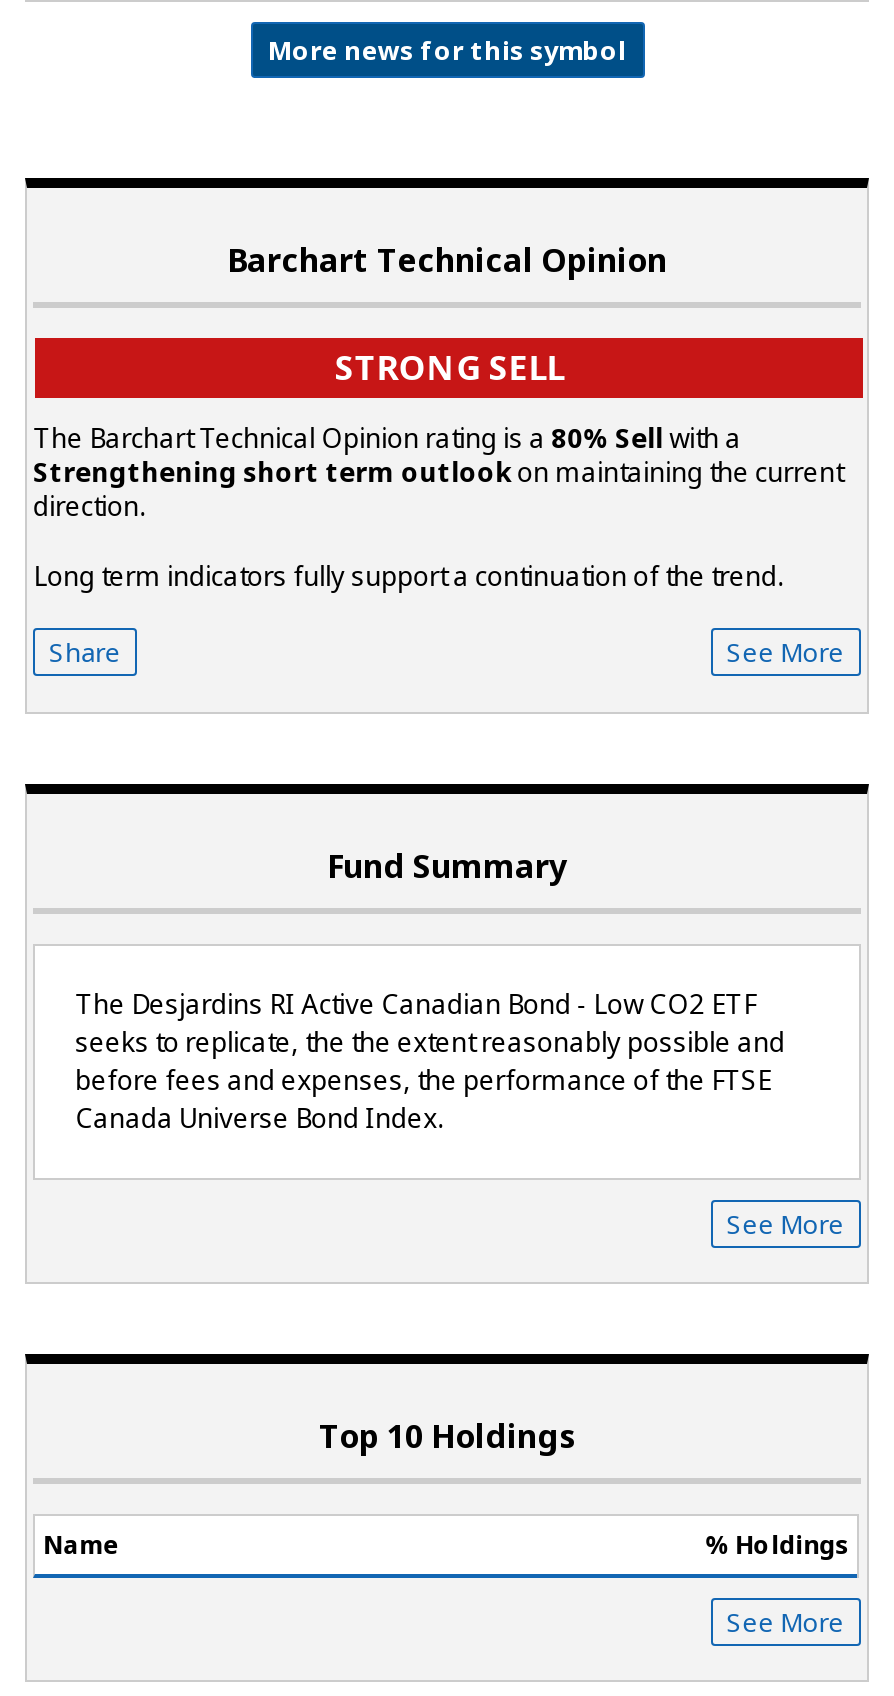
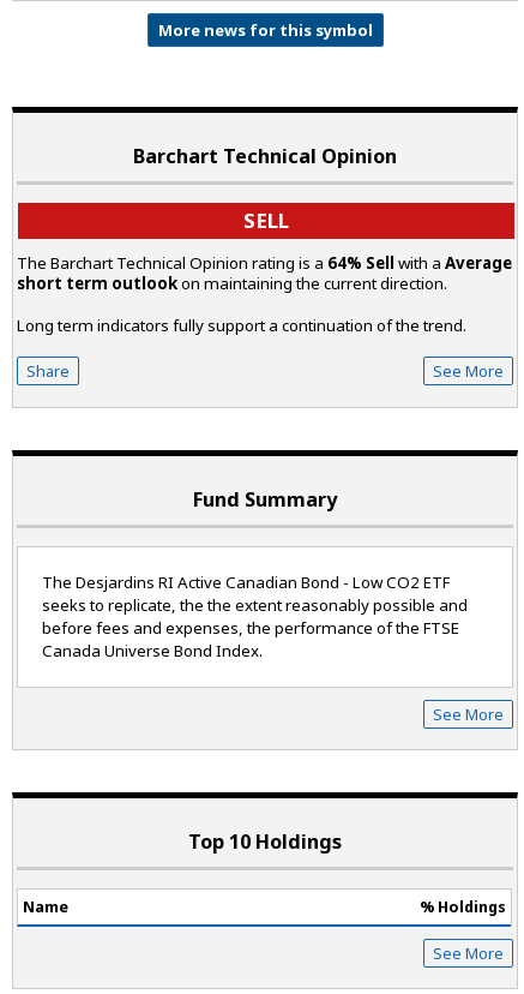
- STRONG SELL
+ SELL

- The Barchart Technical Opinion rating is a 80% Sell with a
- Strengthening short term outlookon maintaining the current
- direction.
+ The Barchart Technical Opinion rating is a 64% Sell with a Average
+ short term outlook on maintaining the current direction.
